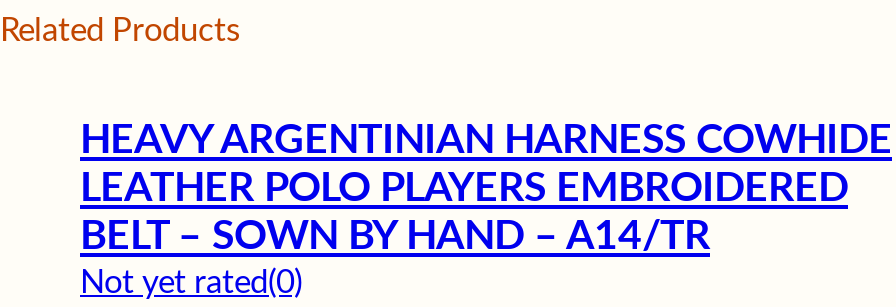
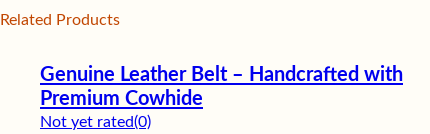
- HEAVY ARGENTINIAN HARNESS COWHIDE
- LEATHER POLO PLAYERS EMBROIDERED
- BELT – SOWN BY HAND – A14/TR
+ Genuine Leather Belt – Handcrafted with
+ Premium Cowhide
